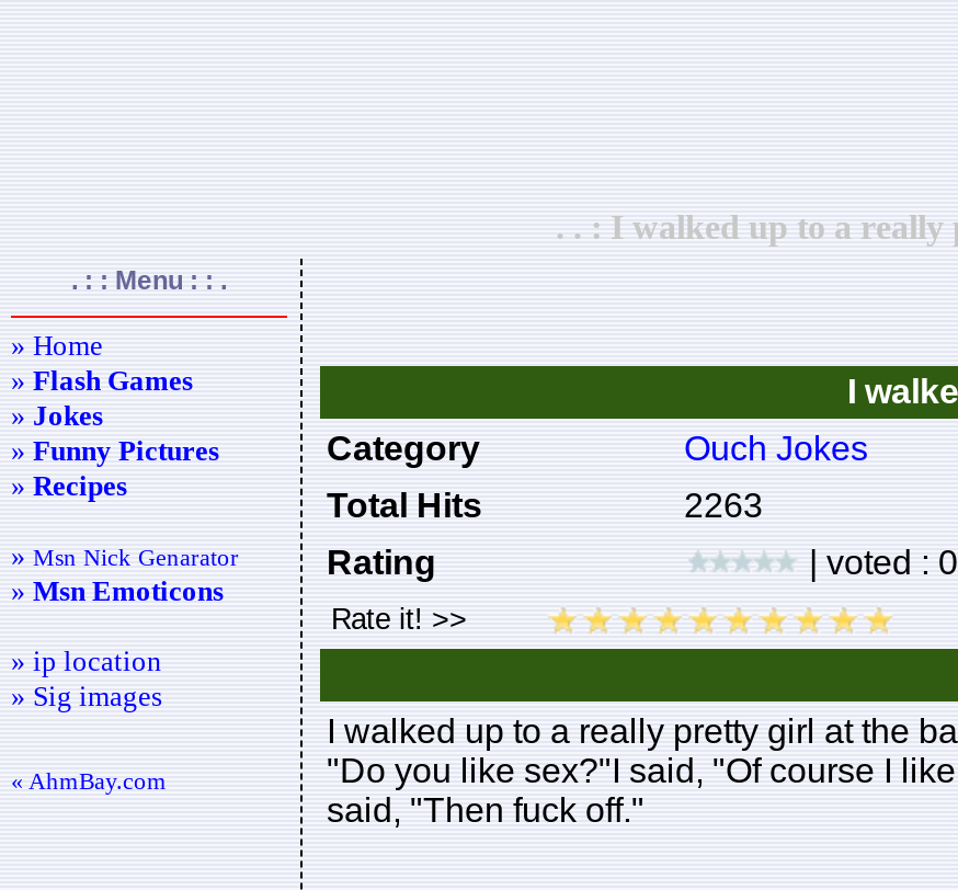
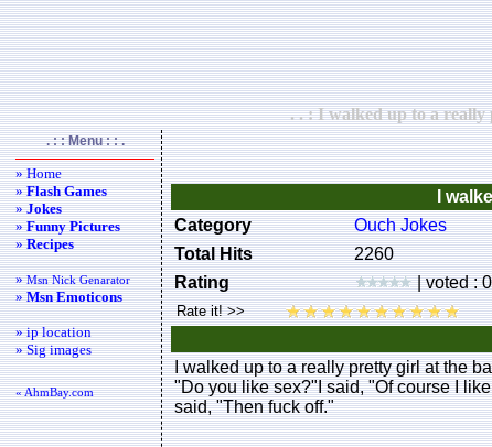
- 2263
+ 2260
